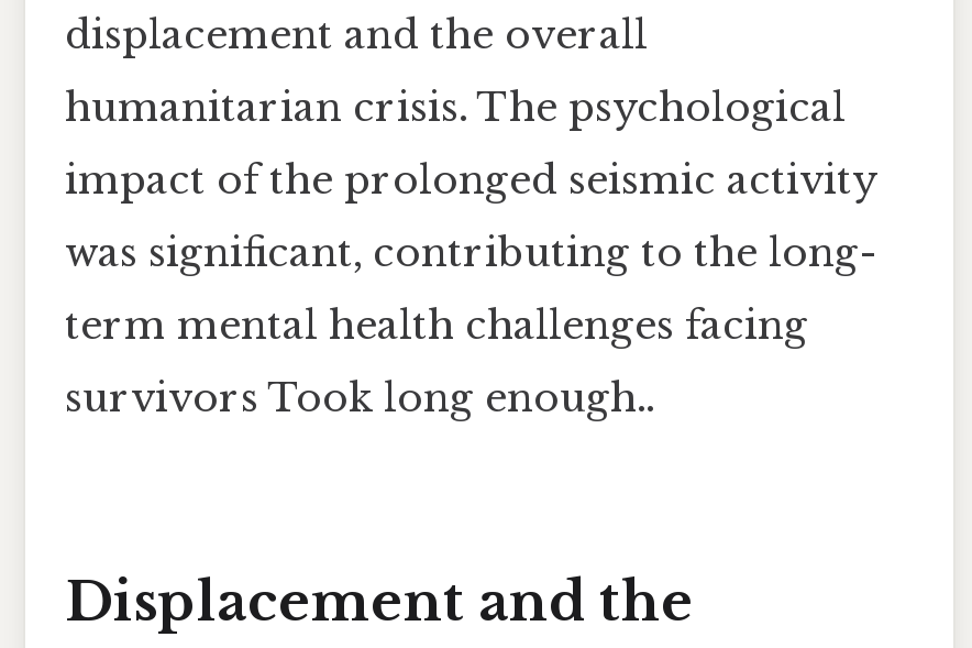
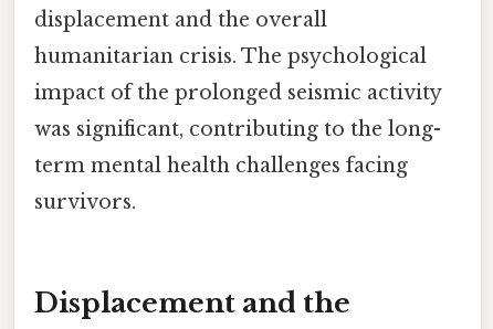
- survivors Took long enough..
+ survivors.
